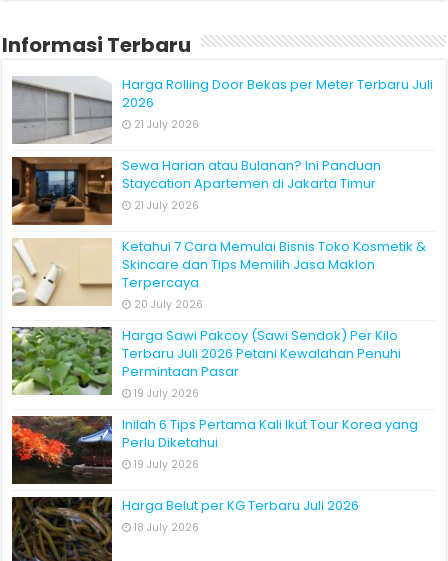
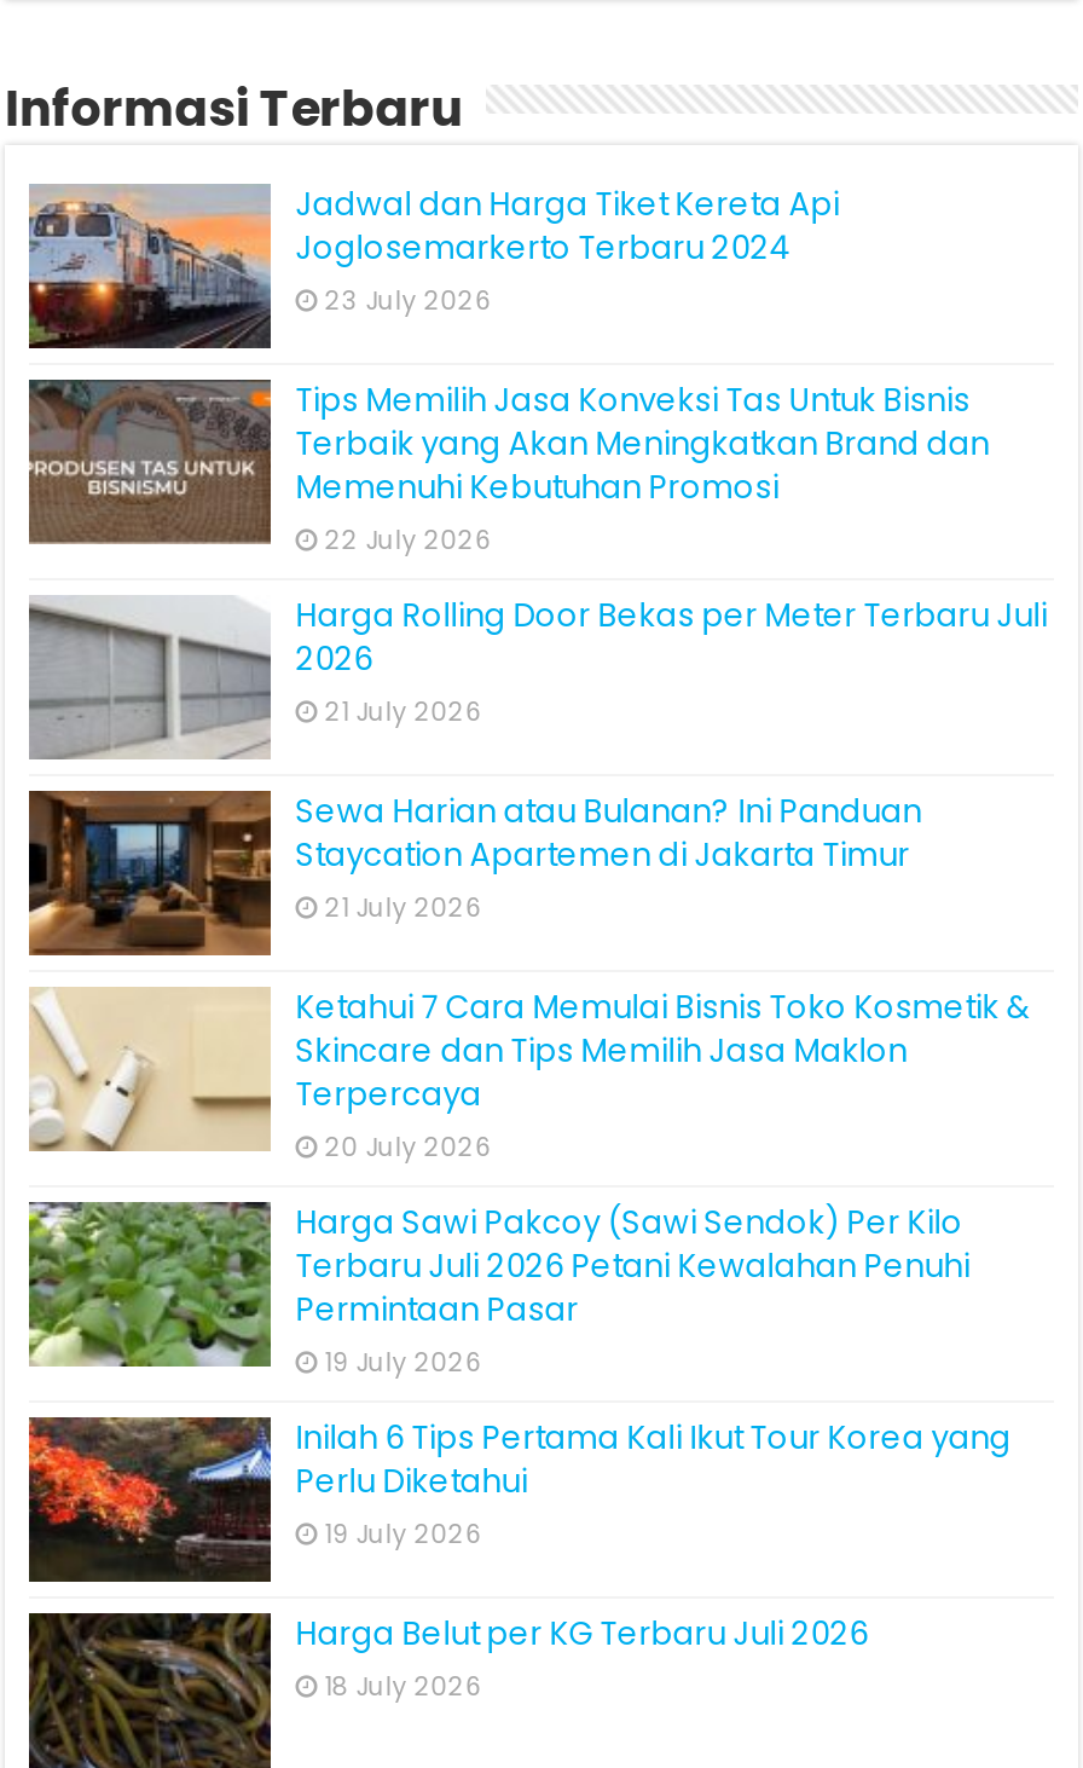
+ [image]

+ [image]
+ Jadwal dan Harga Tiket Kereta Api
+ Joglosemarkerto Terbaru 2024
+ 23 July 2026
+ Tips Memilih Jasa Konveksi Tas Untuk Bisnis
+ Terbaik yang Akan Meningkatkan Brand dan
+ Memenuhi Kebutuhan Promosi
+ 22 July 2026
